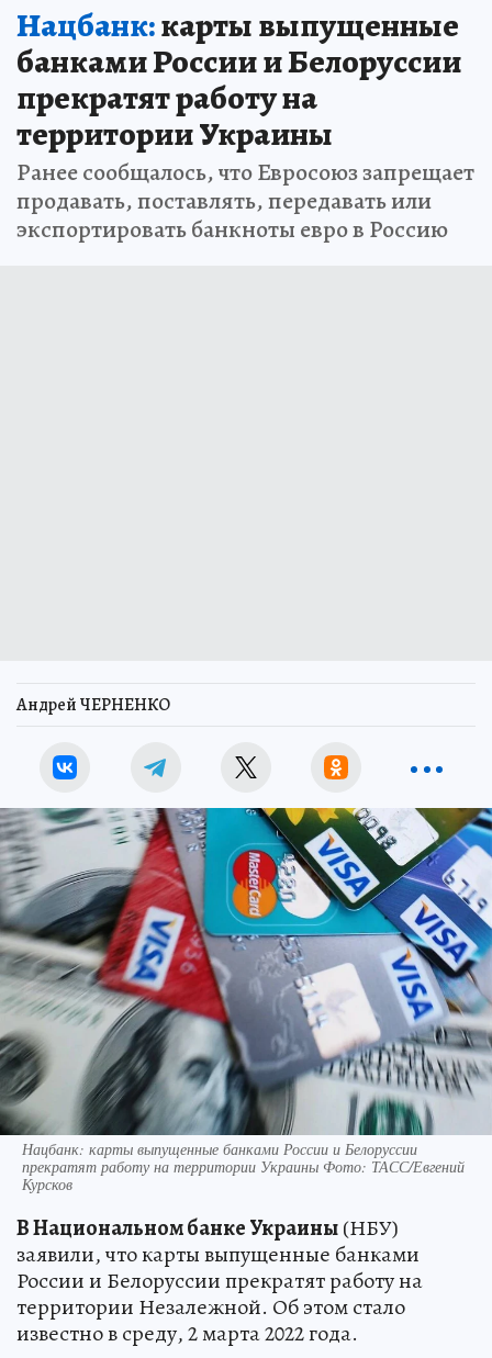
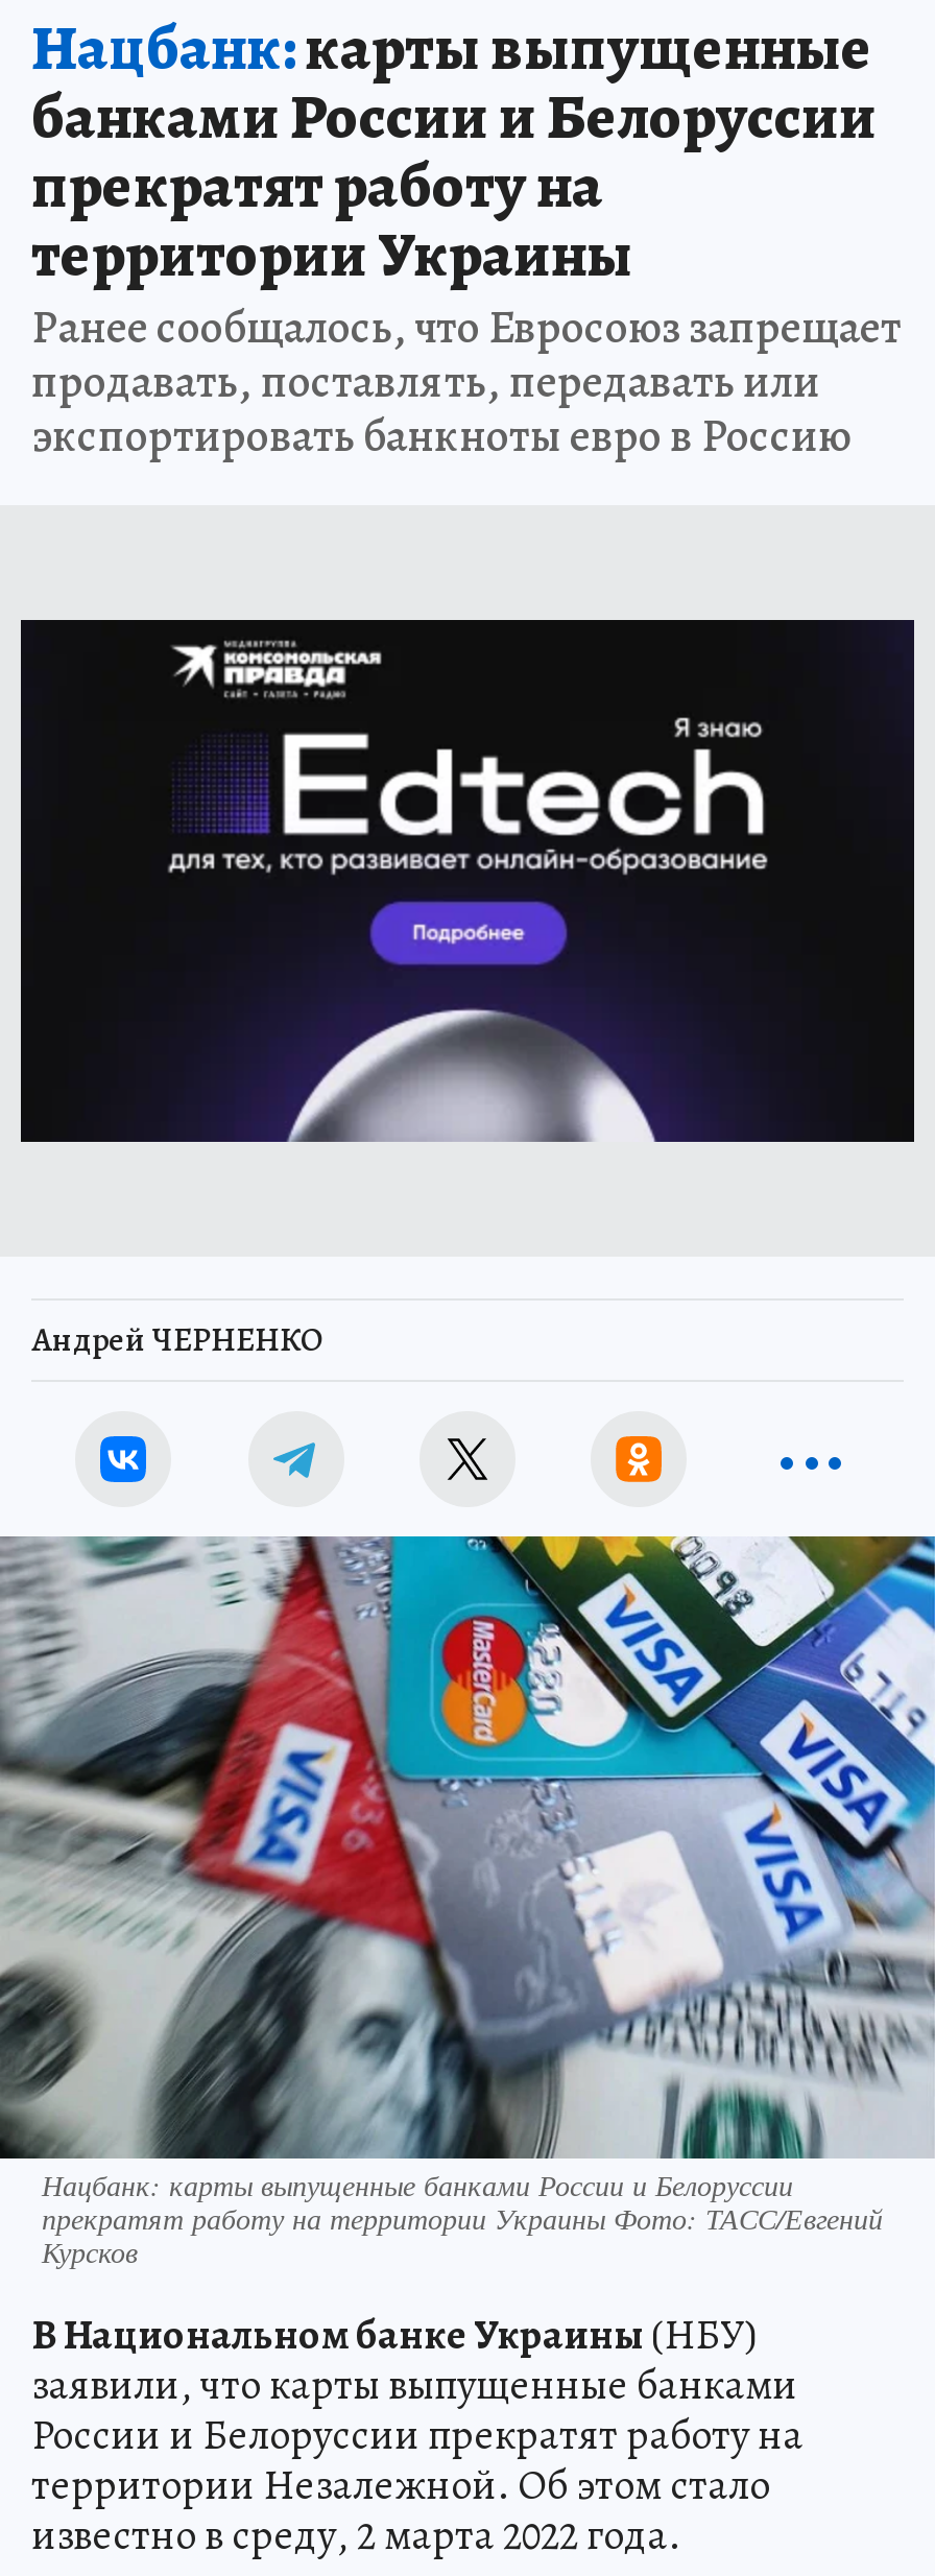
+ [image]
